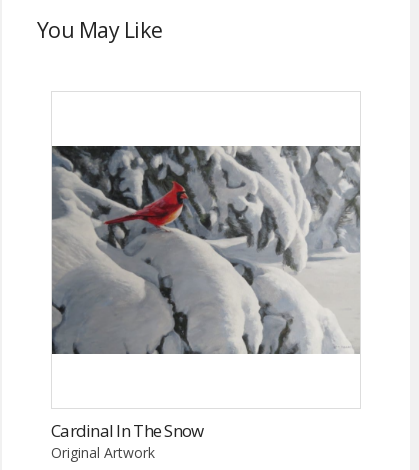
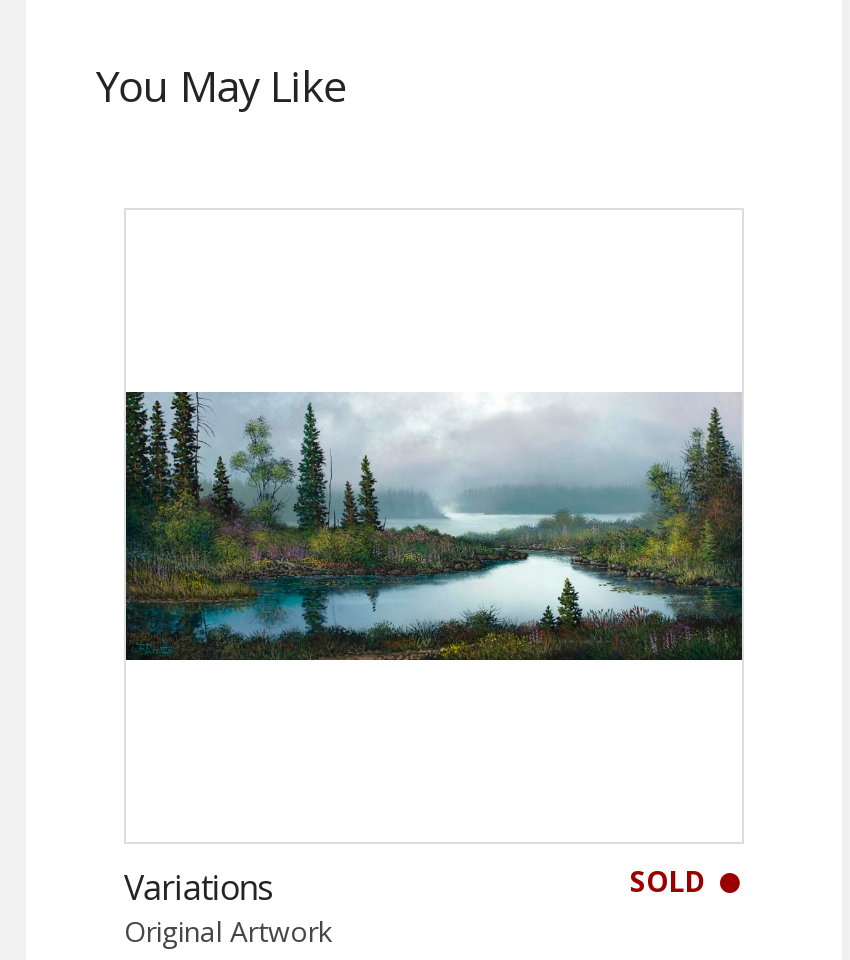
- [image]
+ [image]

- Cardinal In The Snow
+ SOLD
+ Variations
